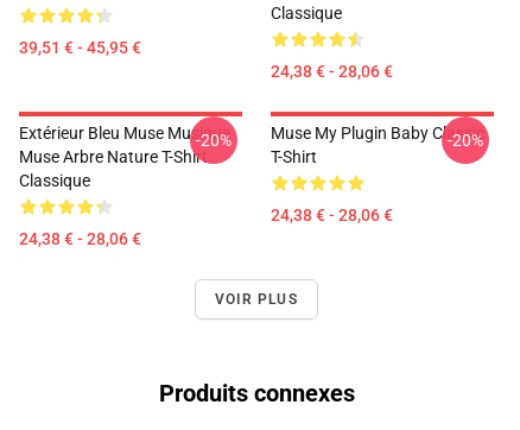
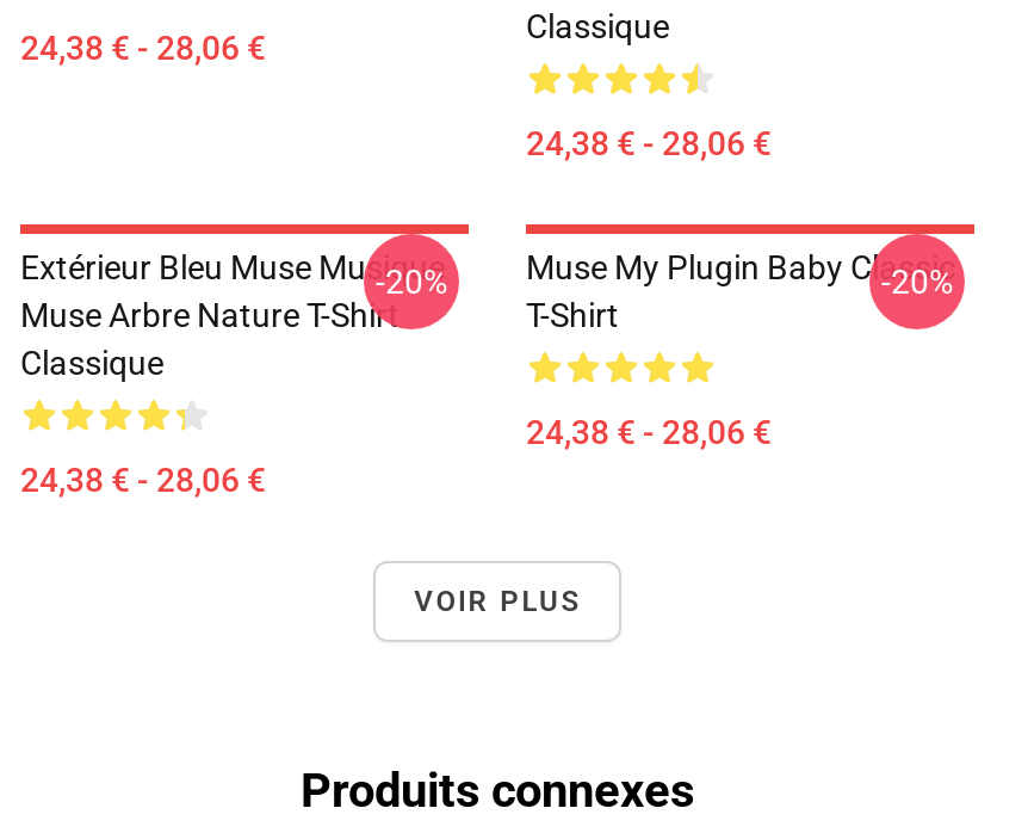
- 39,51 € - 45,95 €
+ 24,38 € - 28,06 €
